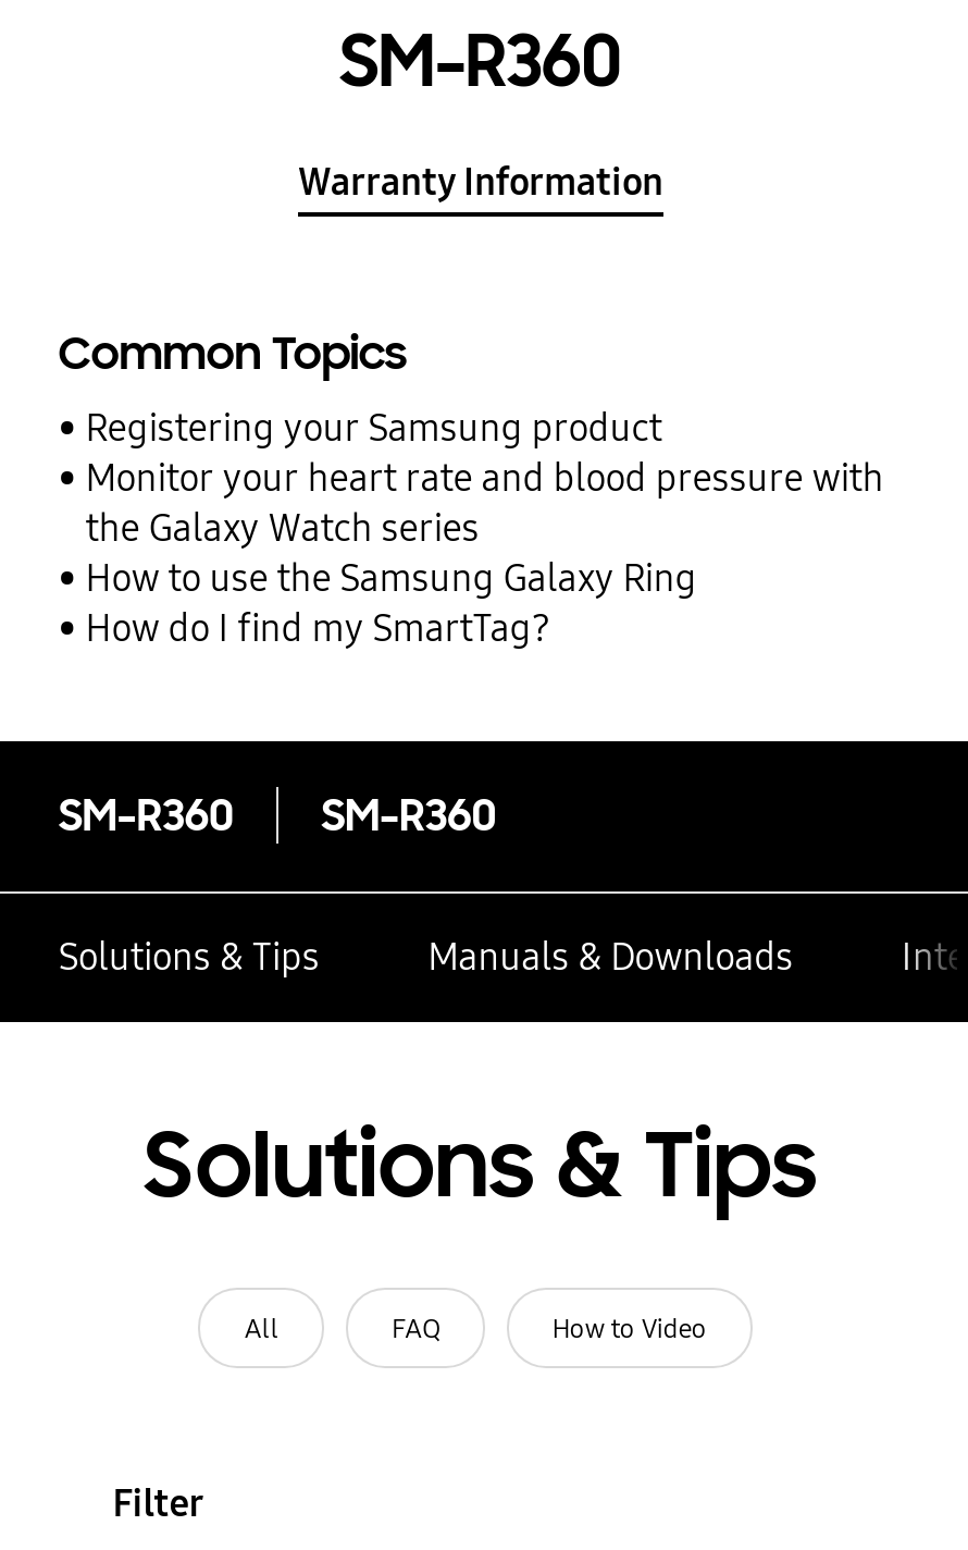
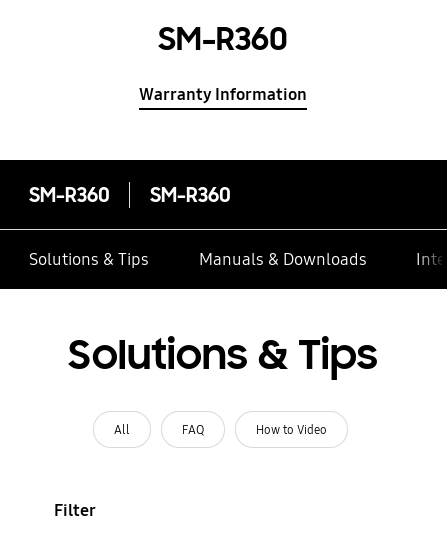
- Common Topics
- Registering your Samsung product
- Monitor your heart rate and blood pressure with
- the Galaxy Watch series
- How to use the Samsung Galaxy Ring
- How do I find my SmartTag?
